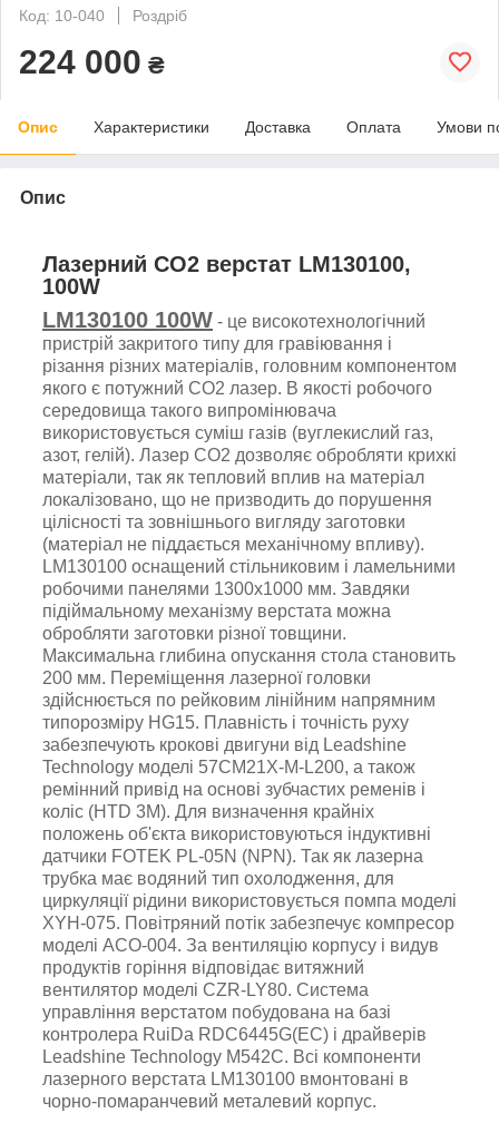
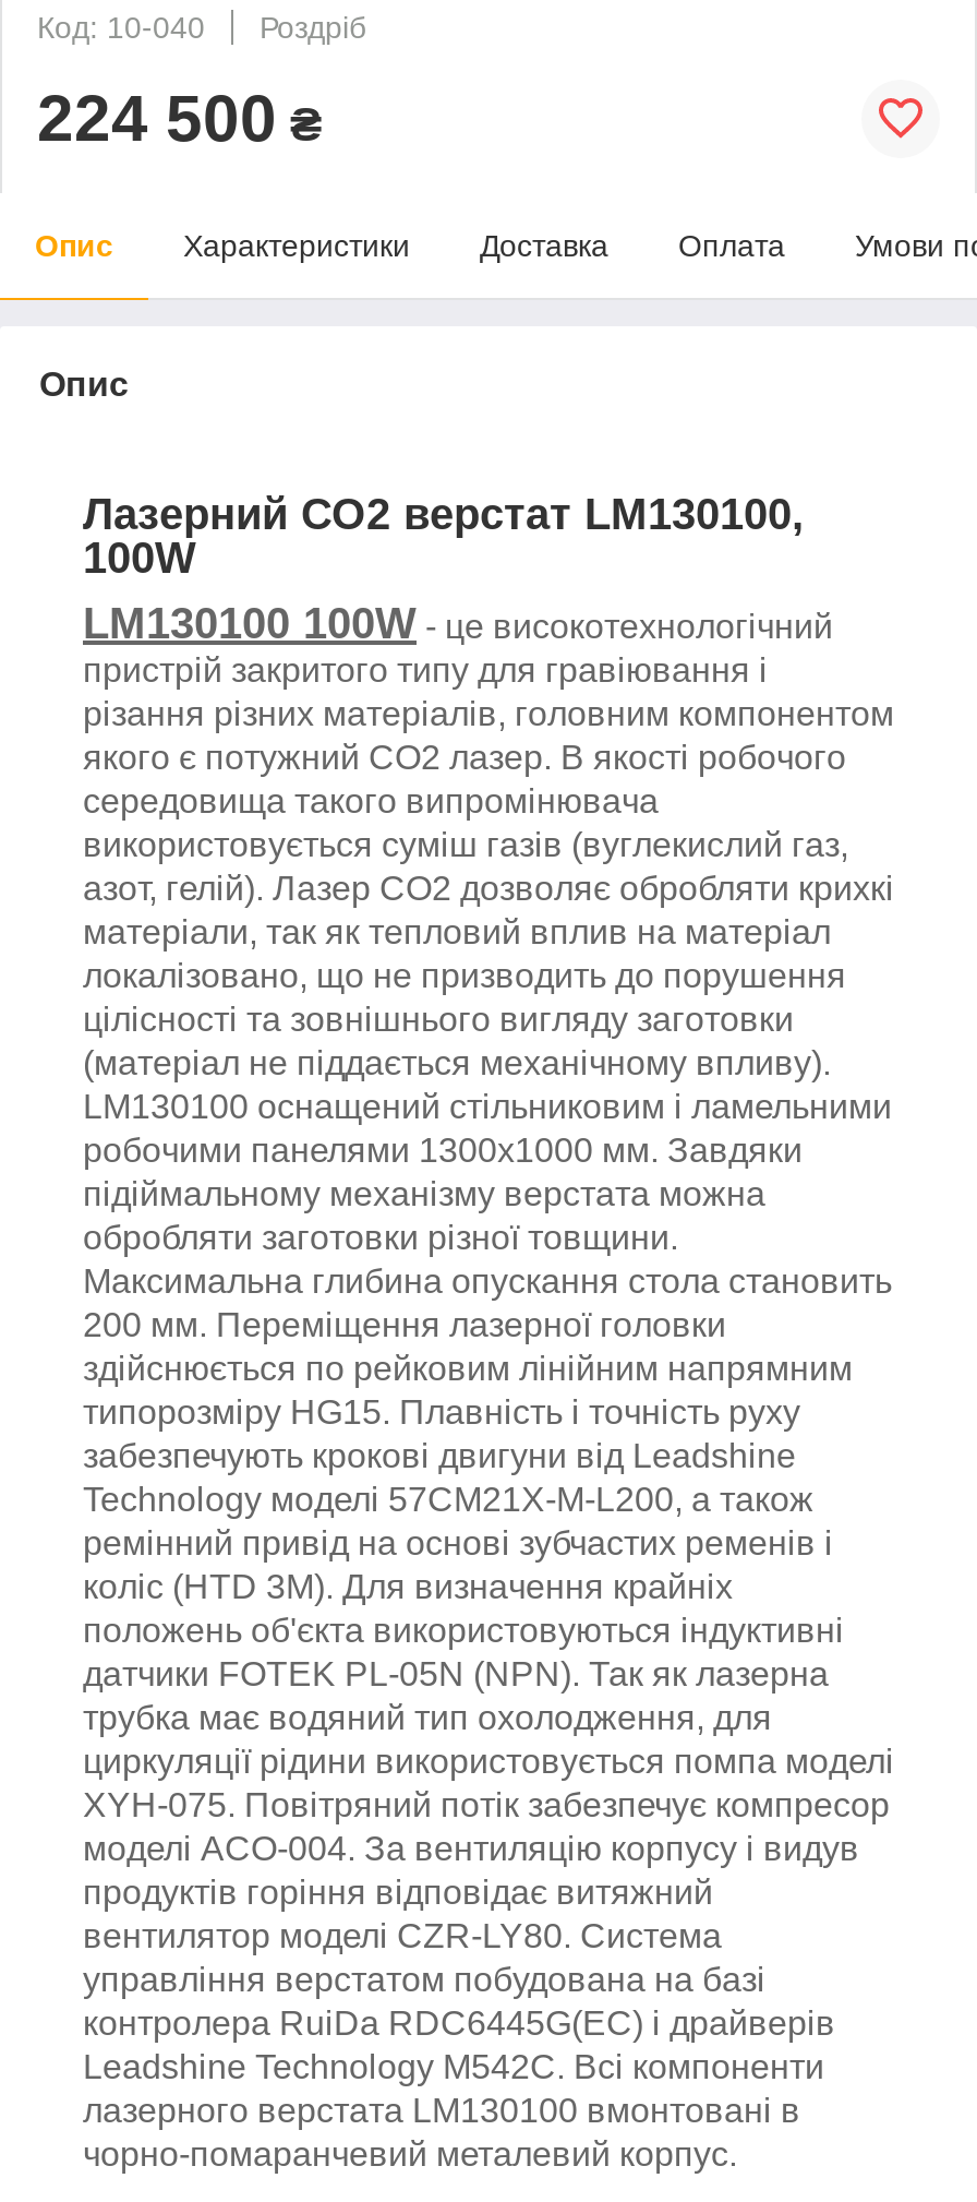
- 224 000 ₴
+ 224 500 ₴
